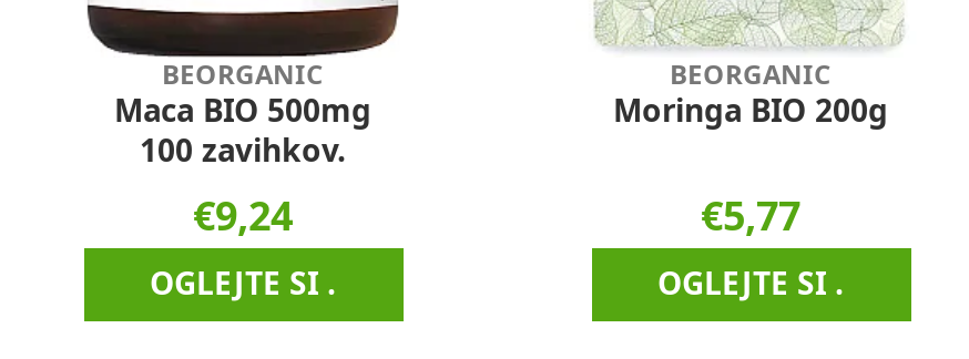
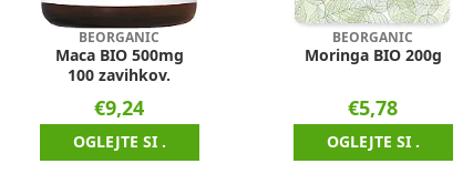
- €5,77
+ €5,78
